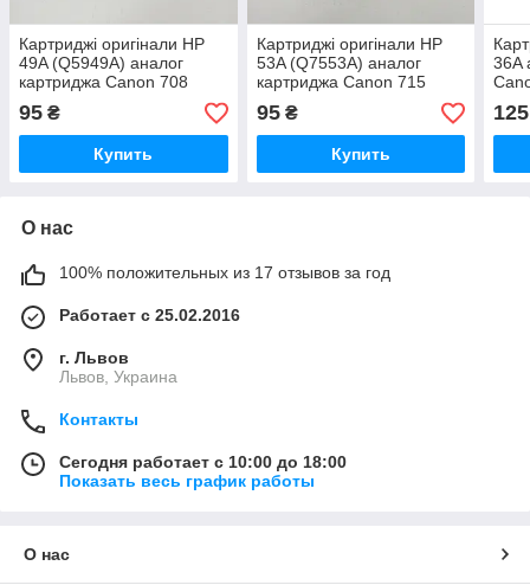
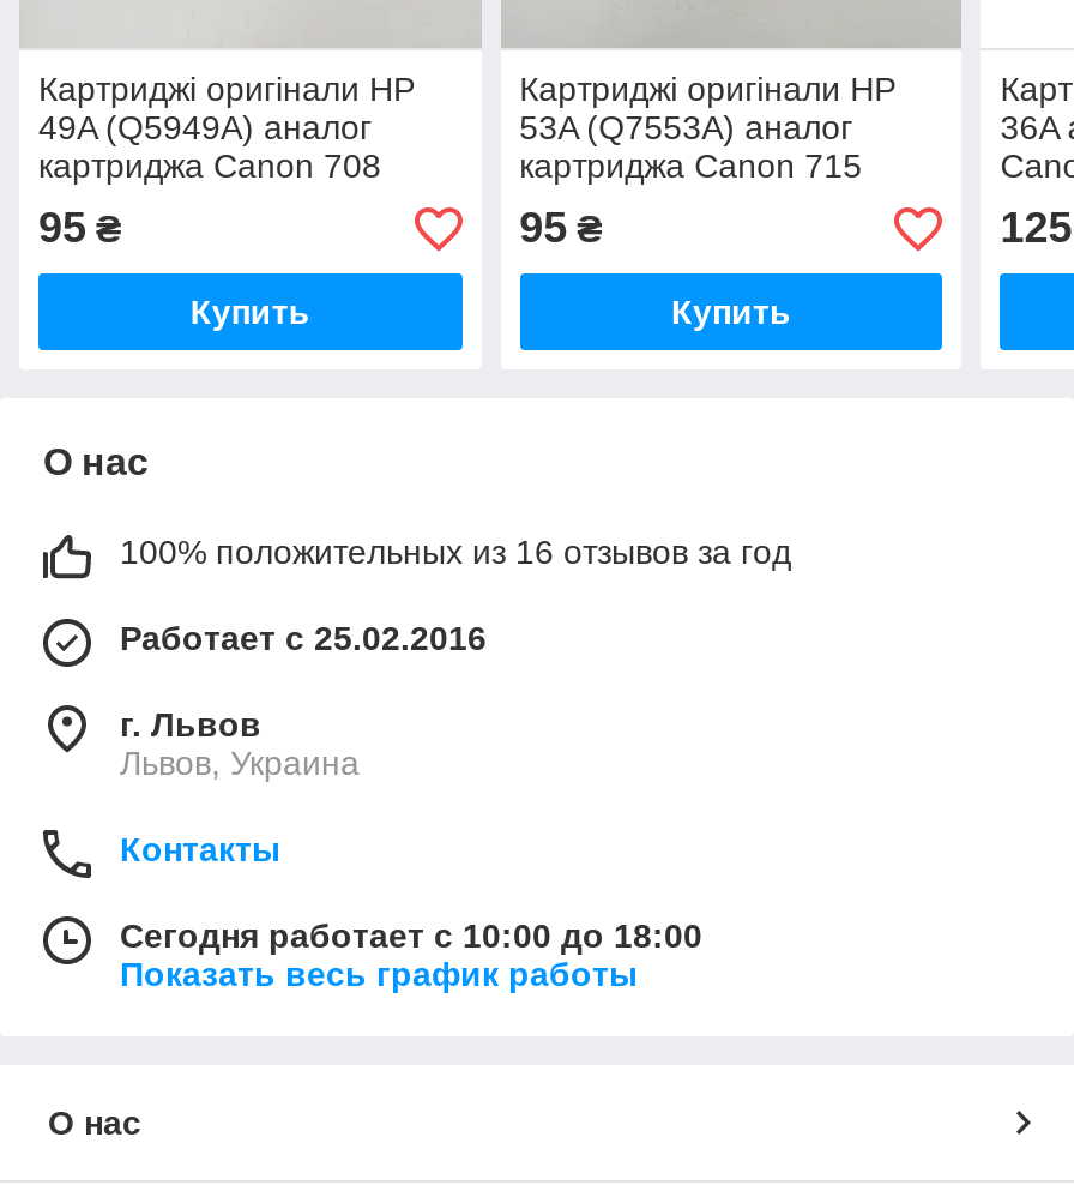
- 100% положительных из 17 отзывов за год
+ 100% положительных из 16 отзывов за год
